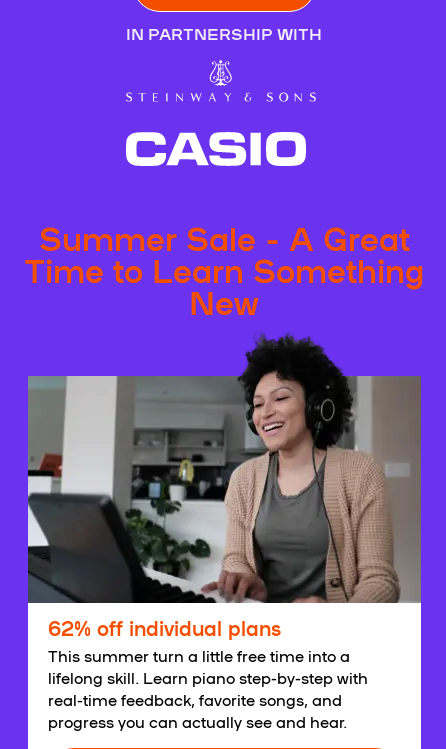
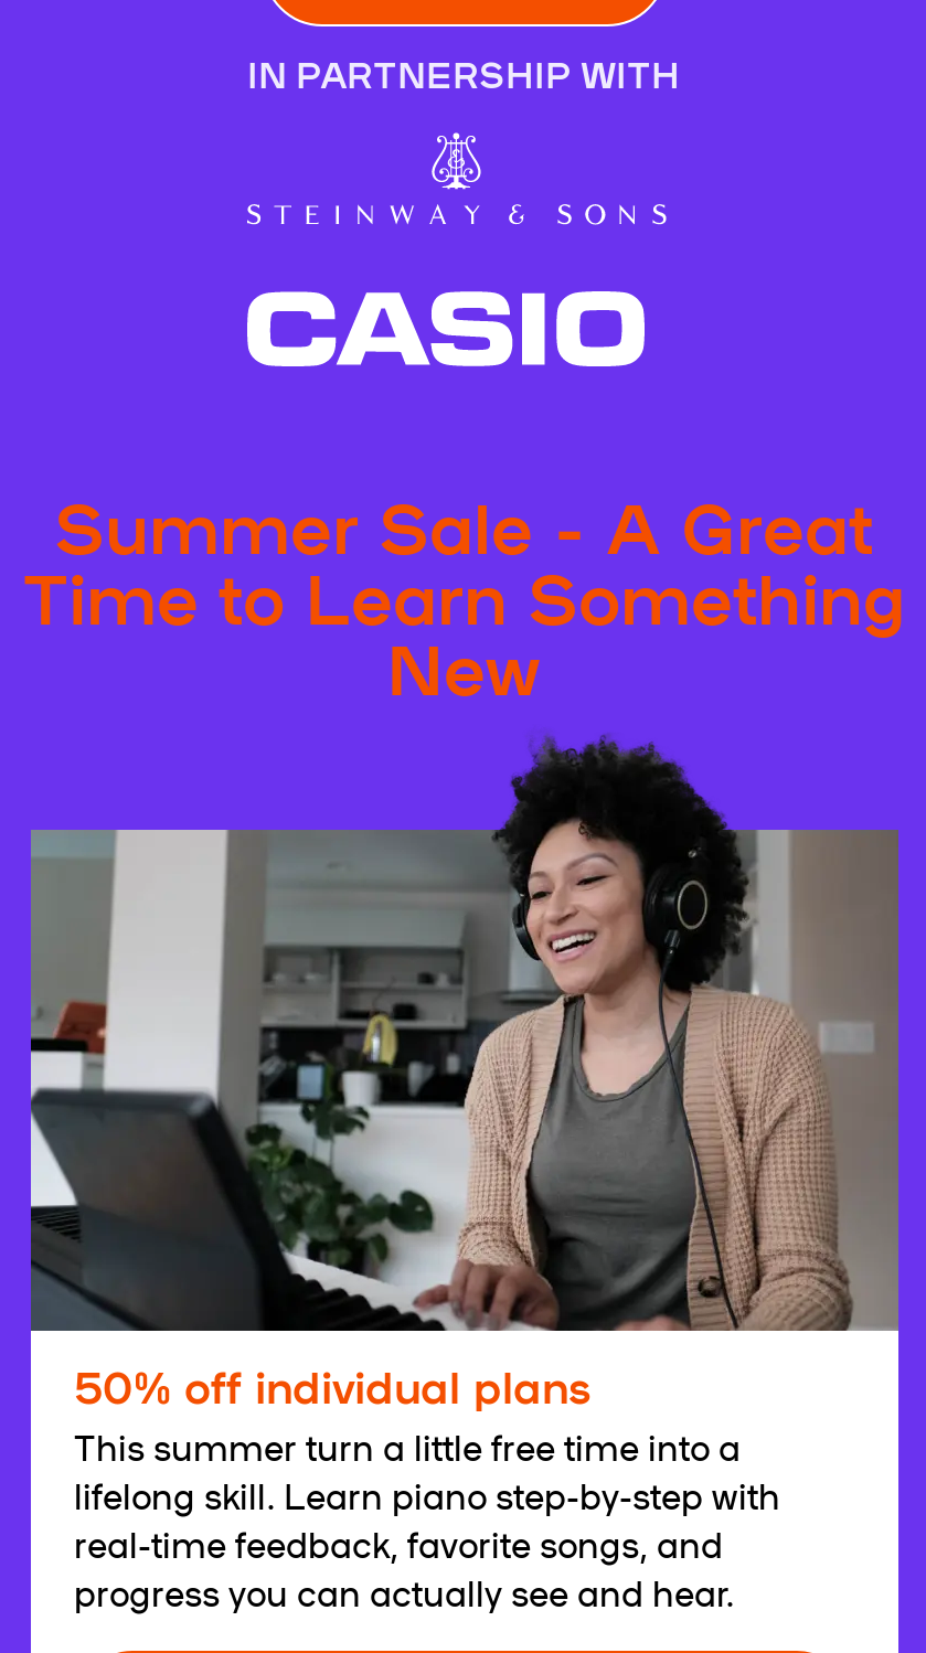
- 62% off individual plans
+ 50% off individual plans
